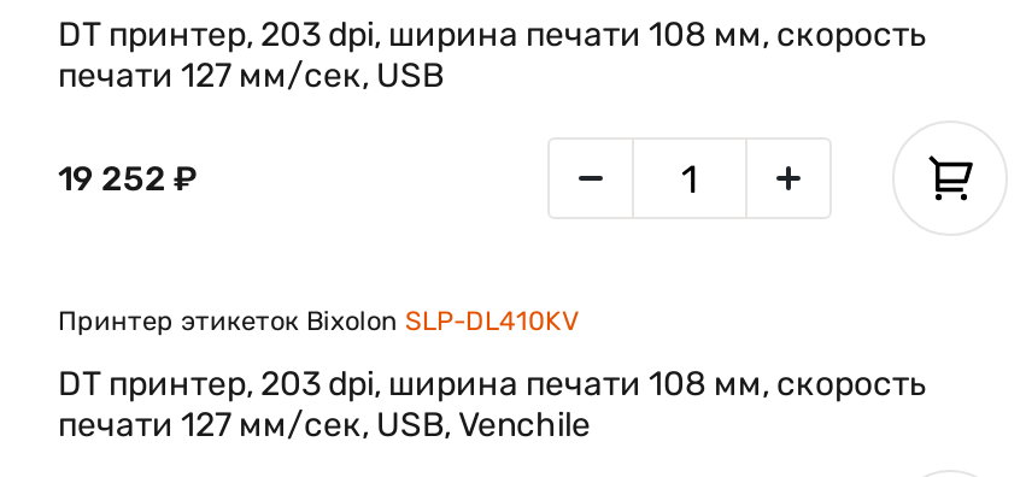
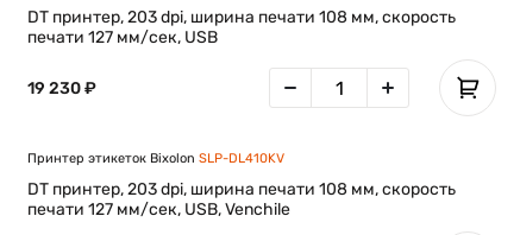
- 19 252 ₽
+ 19 230 ₽
